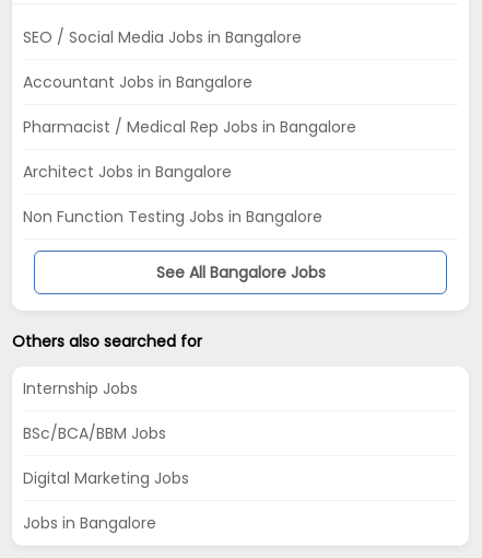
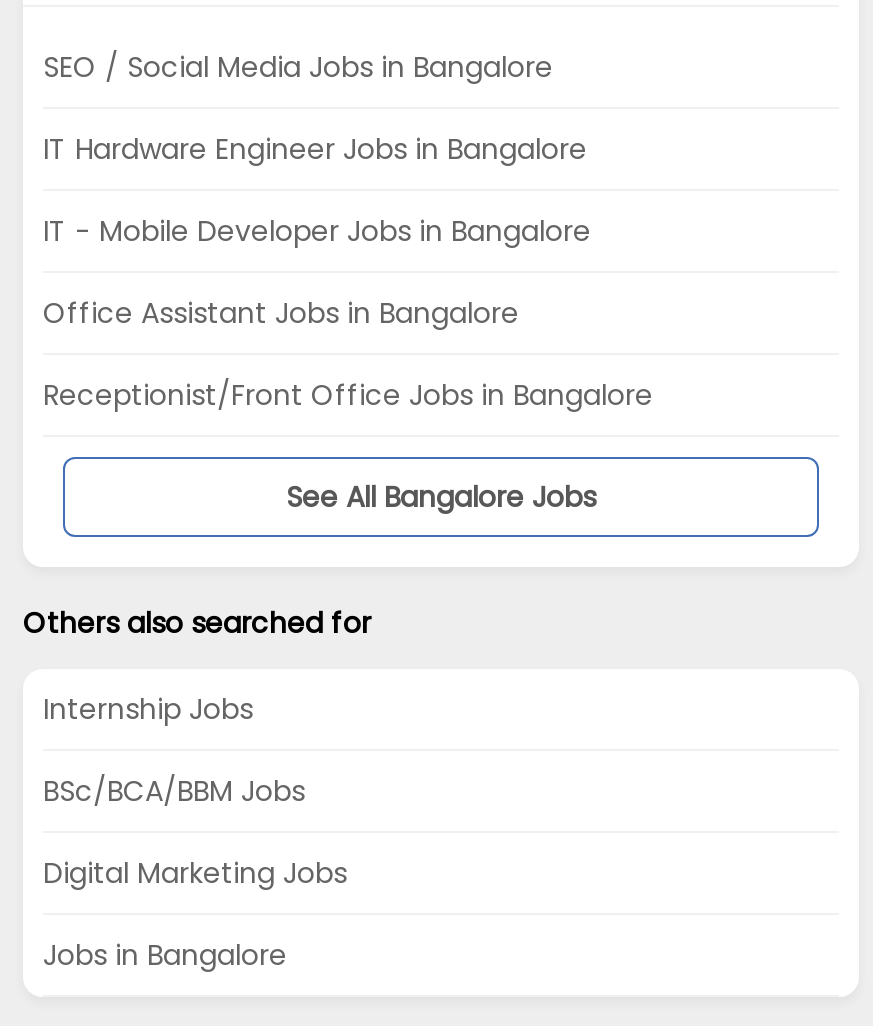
- Accountant Jobs in Bangalore
+ IT Hardware Engineer Jobs in Bangalore

- Pharmacist / Medical Rep Jobs in Bangalore
+ IT - Mobile Developer Jobs in Bangalore

- Architect Jobs in Bangalore
+ Office Assistant Jobs in Bangalore

- Non Function Testing Jobs in Bangalore
+ Receptionist/Front Office Jobs in Bangalore
